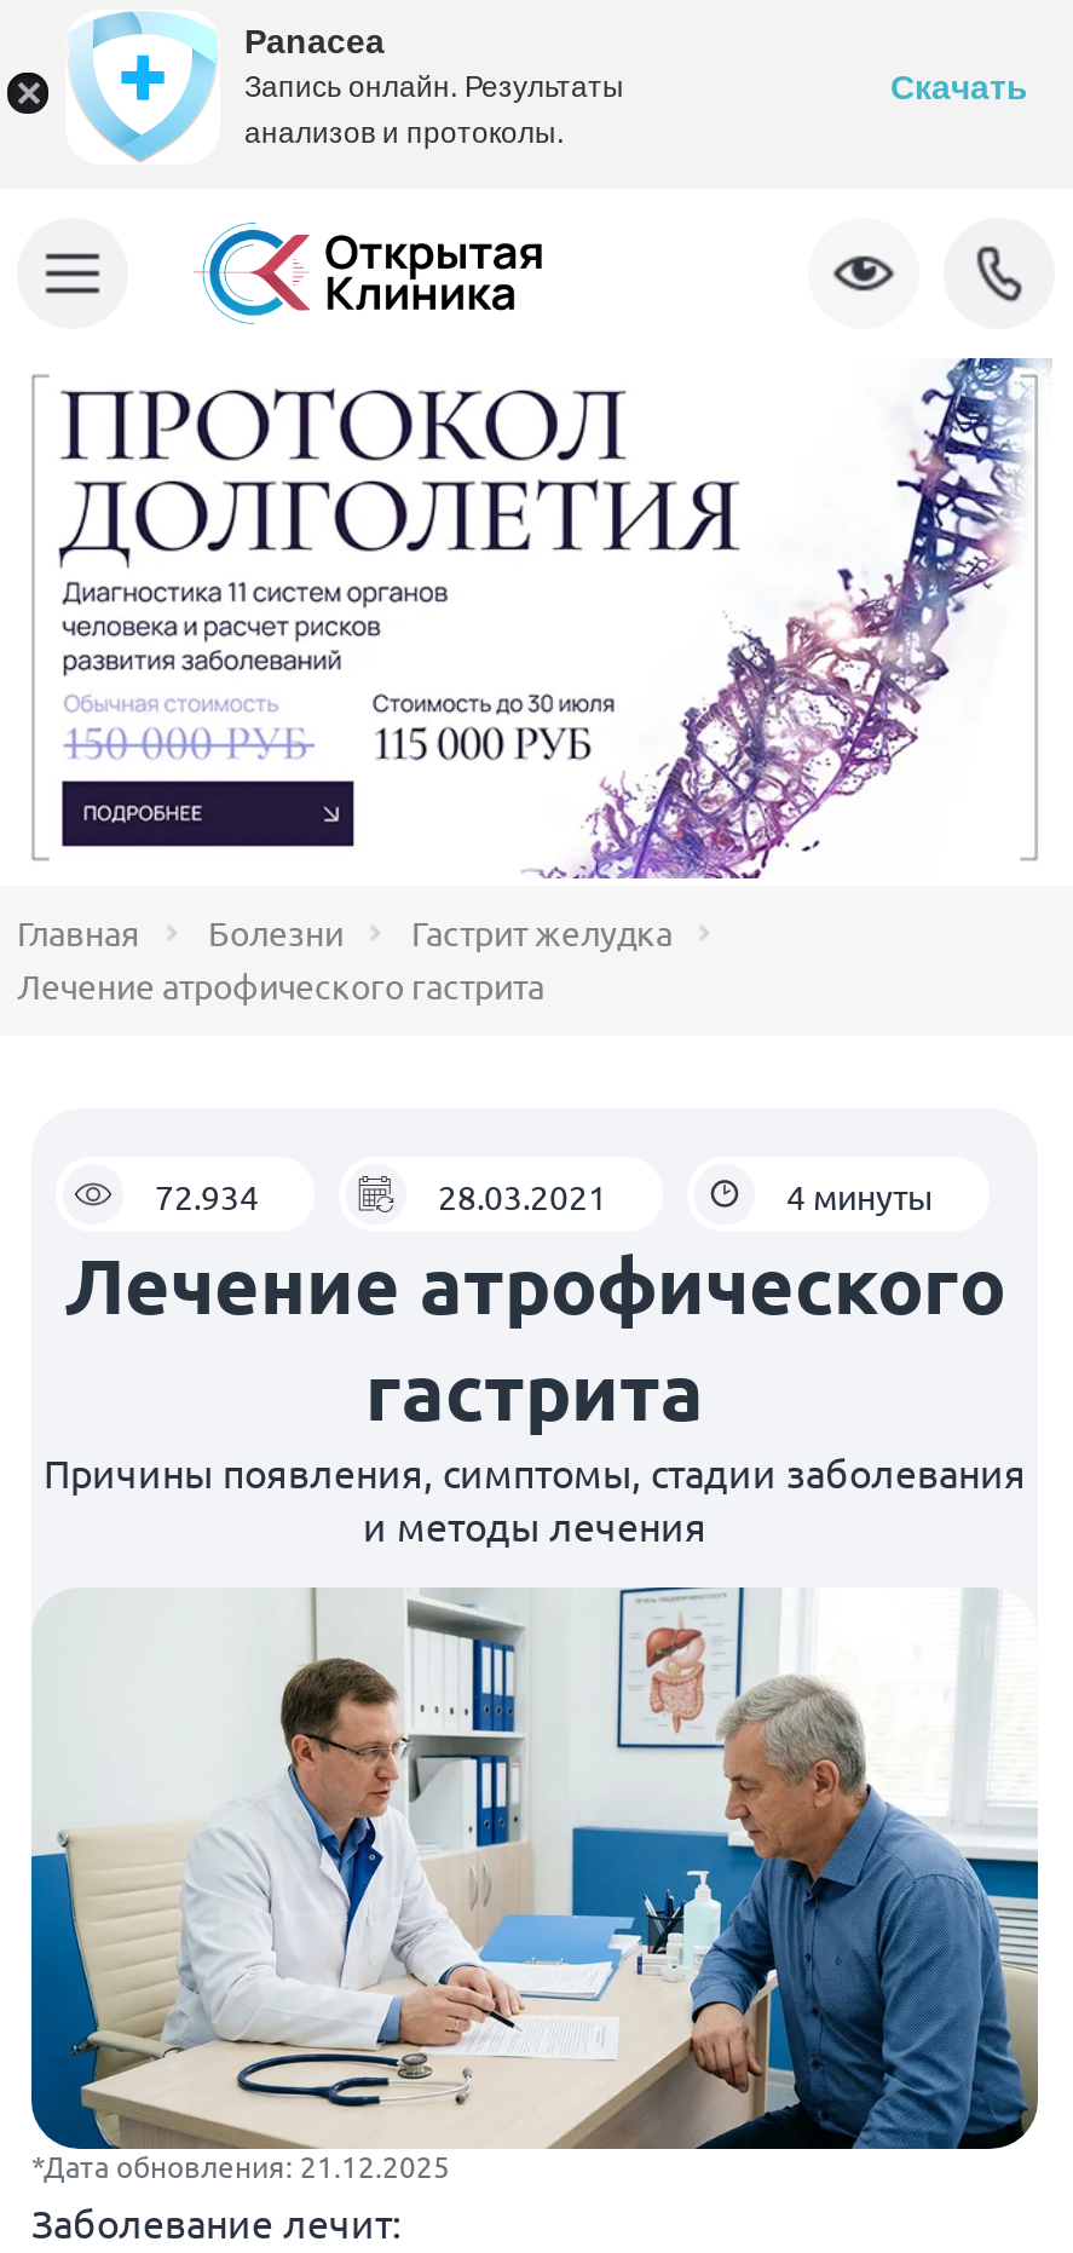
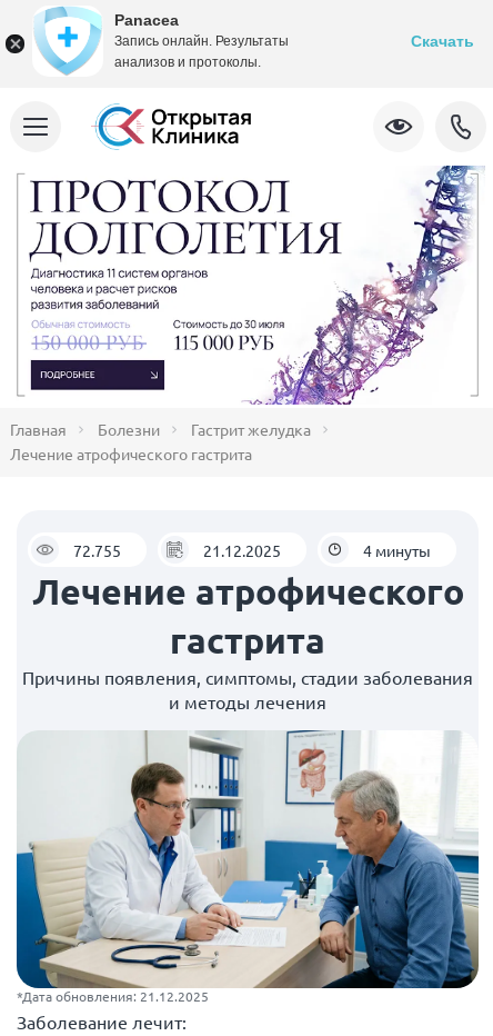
- 72.934
+ 72.755

- 28.03.2021
+ 21.12.2025
